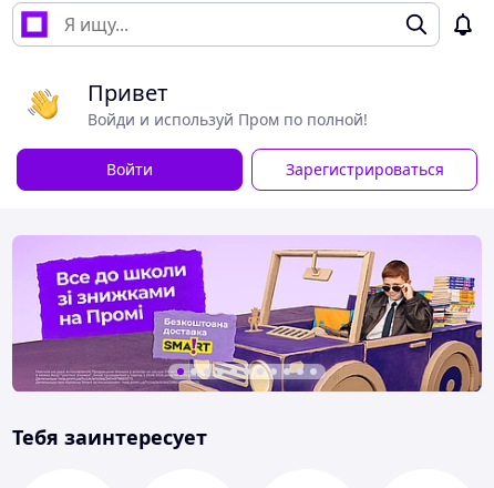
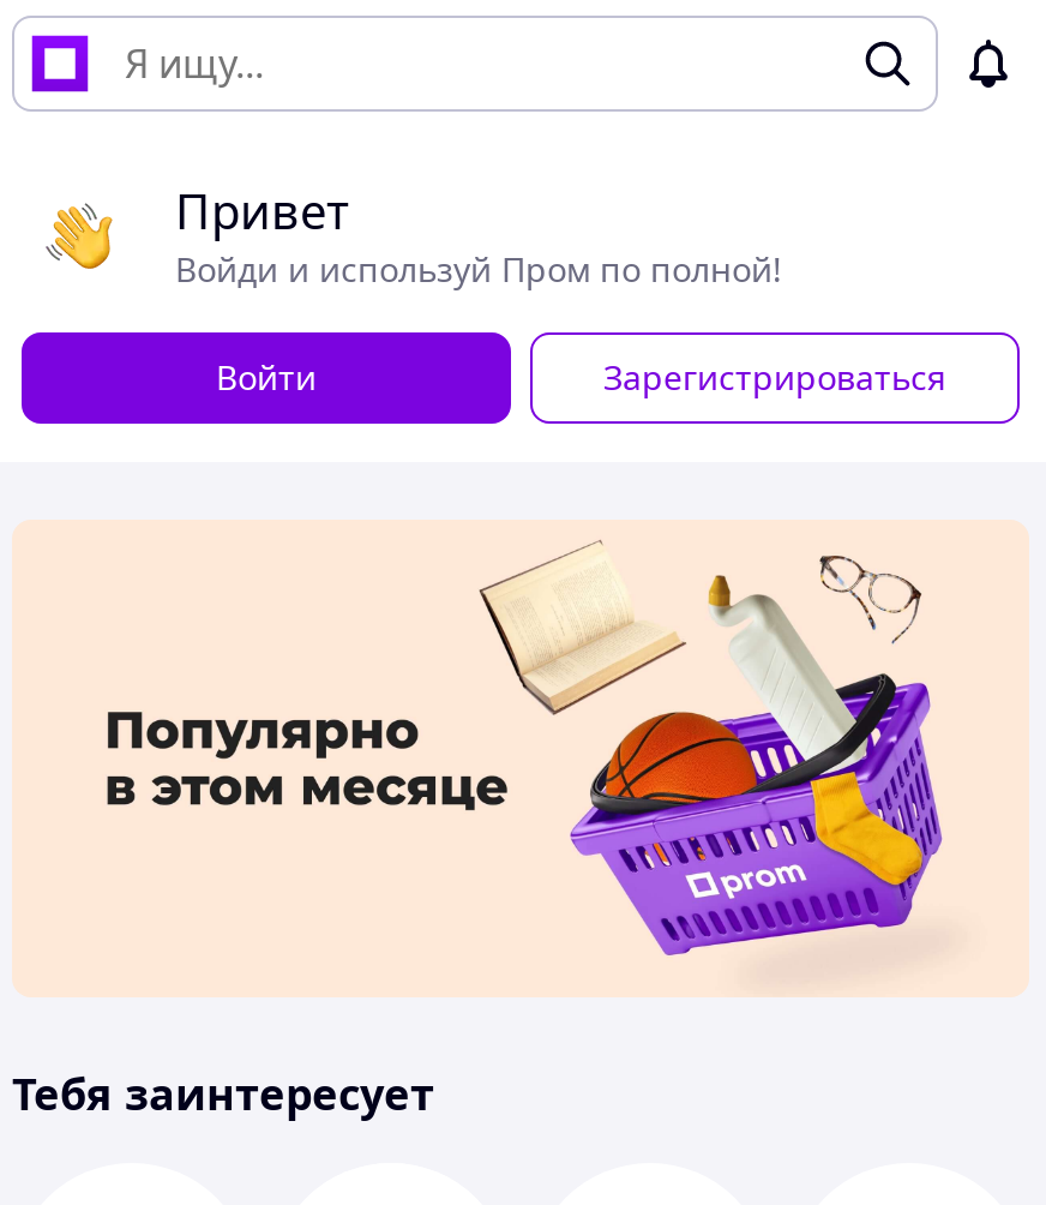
- [image]
+ [image]
